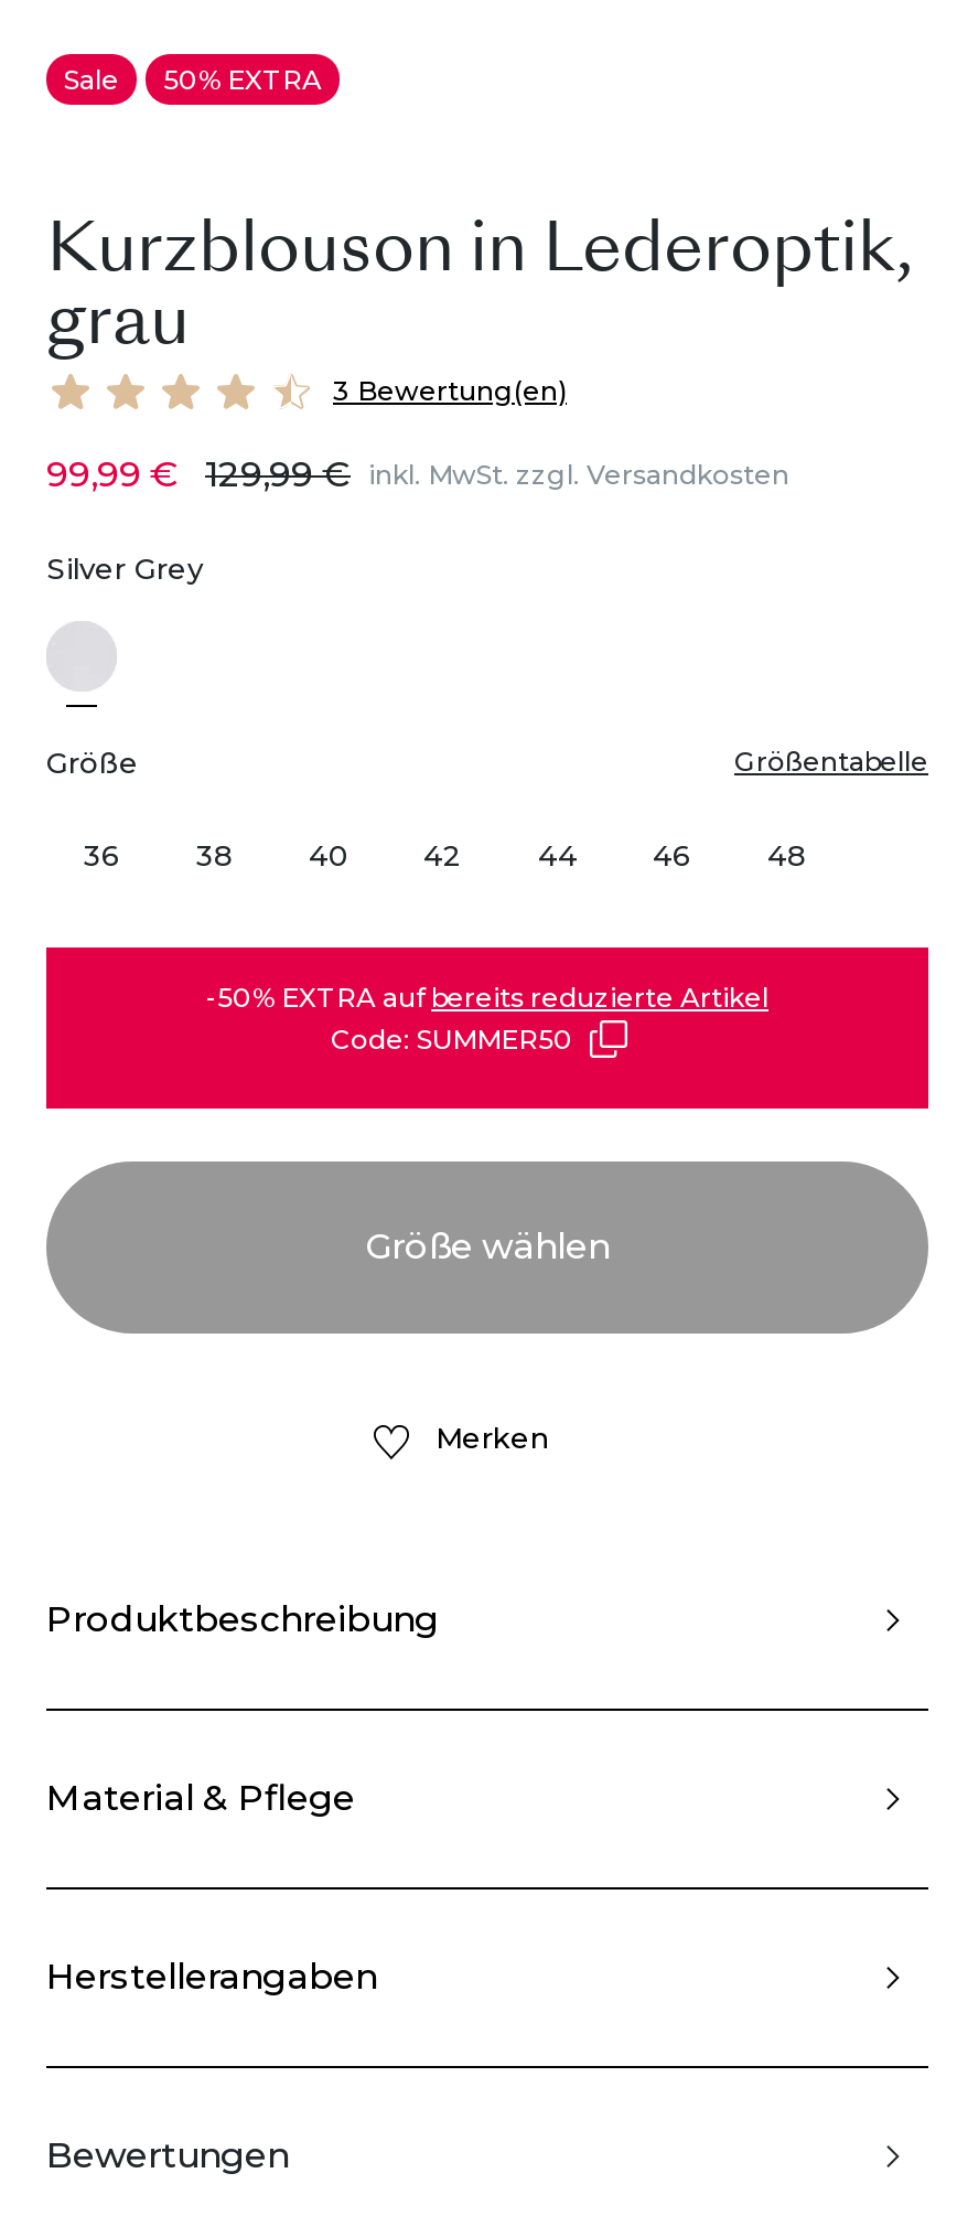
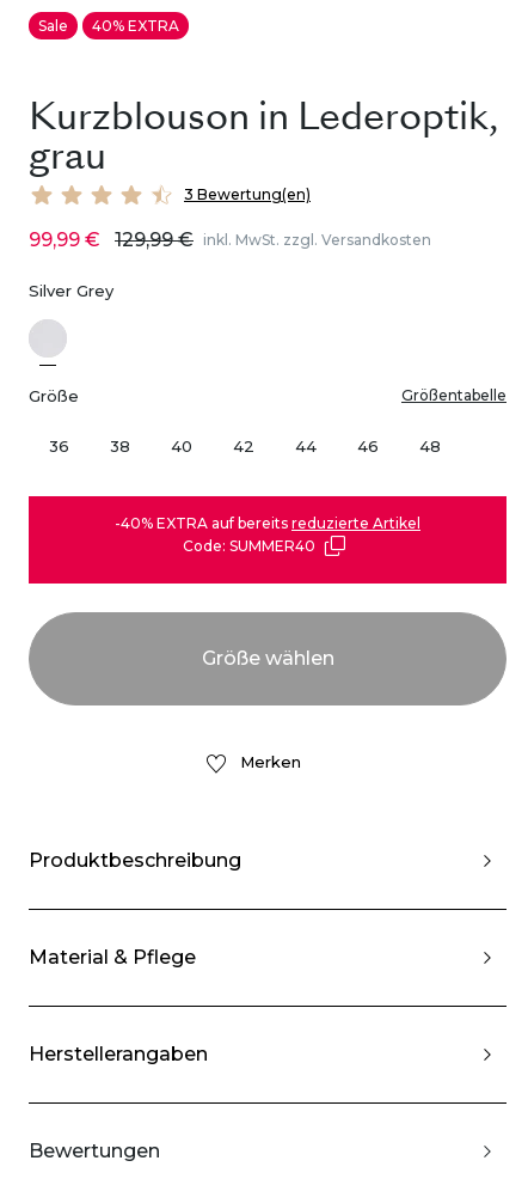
- Sale 50% EXTRA
+ Sale 40% EXTRA

- -50% EXTRA auf bereits reduzierte Artikel
+ -40% EXTRA auf bereits reduzierte Artikel

- Code: SUMMER50
+ Code: SUMMER40
